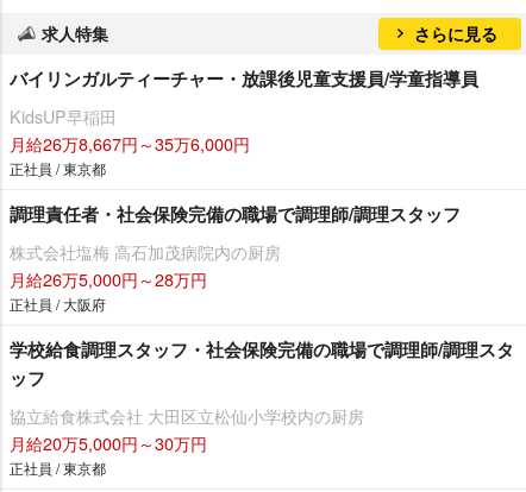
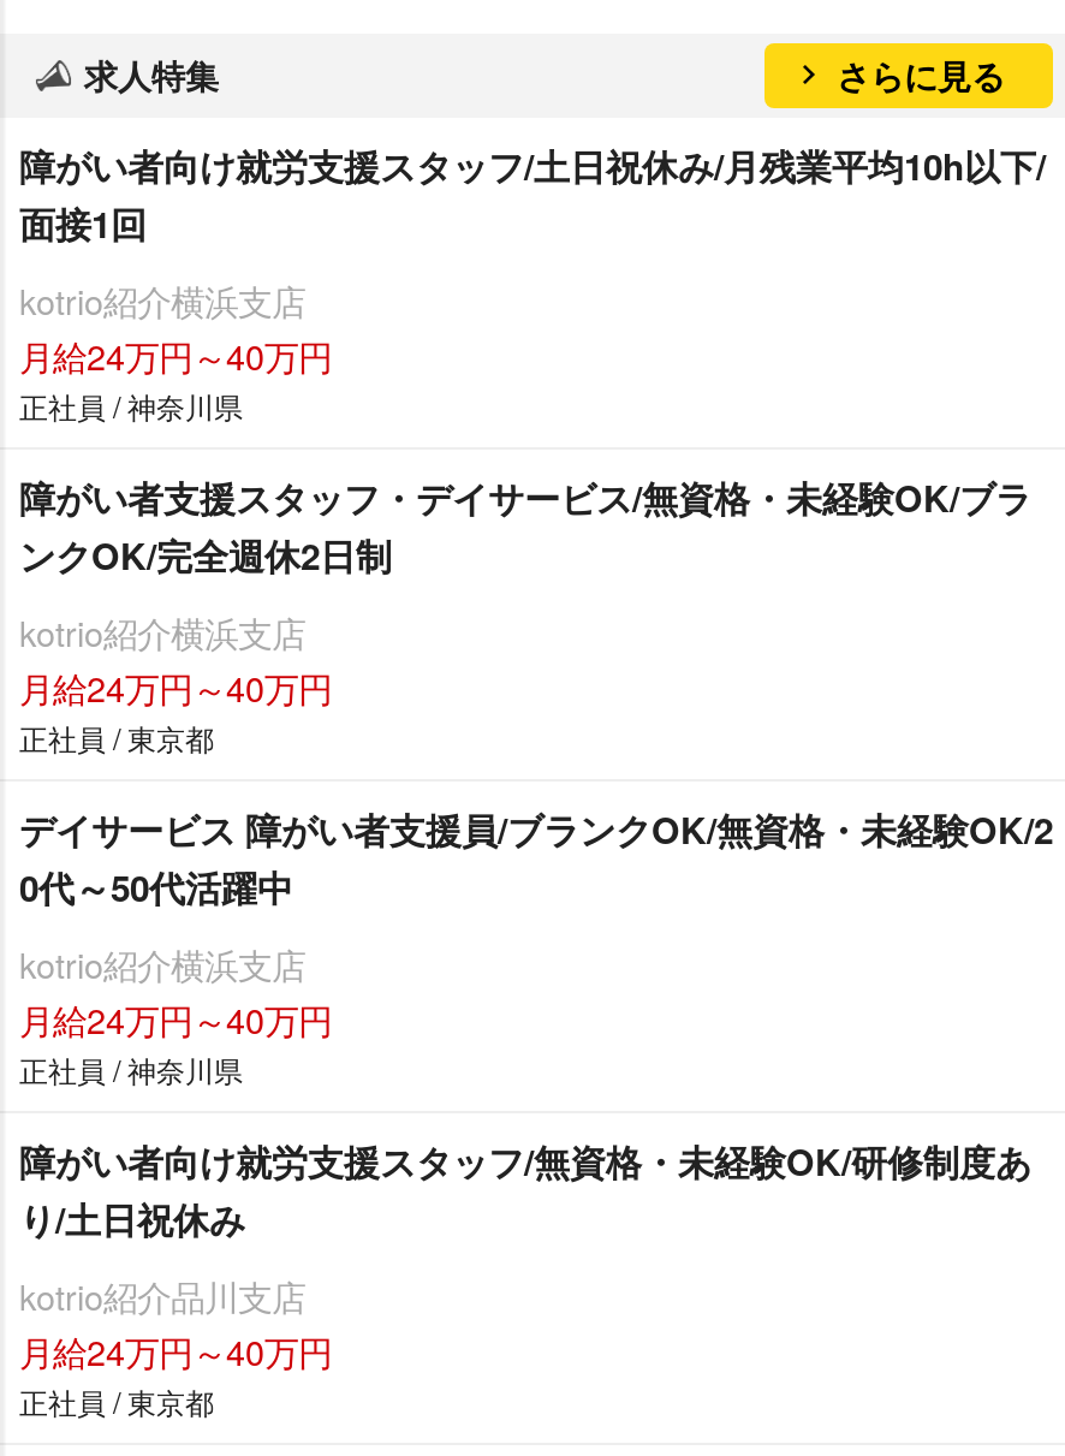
- バイリンガルティーチャー・放課後児童支援員/学童指導員
- KidsUP早稲田
- 月給26万8,667円～35万6,000円
+ 障がい者向け就労支援スタッフ/土日祝休み/月残業平均10h以下/
+ 面接1回
+ kotrio紹介横浜支店
+ 月給24万円～40万円
+ 正社員 / 神奈川県
+ 障がい者支援スタッフ・デイサービス/無資格・未経験OK/ブラ
+ ンクOK/完全週休2日制
+ kotrio紹介横浜支店
+ 月給24万円～40万円

- 調理責任者・社会保険完備の職場で調理師/調理スタッフ
+ デイサービス 障がい者支援員/ブランクOK/無資格・未経験OK/2
+ 0代～50代活躍中

- 株式会社塩梅 高石加茂病院内の厨房
- 月給26万5,000円～28万円
- 正社員 / 大阪府
+ kotrio紹介横浜支店
+ 月給24万円～40万円
+ 正社員 / 神奈川県

- 学校給食調理スタッフ・社会保険完備の職場で調理師/調理スタ
- ッフ
+ 障がい者向け就労支援スタッフ/無資格・未経験OK/研修制度あ
+ り/土日祝休み

- 協立給食株式会社 大田区立松仙小学校内の厨房
- 月給20万5,000円～30万円
+ kotrio紹介品川支店
+ 月給24万円～40万円
